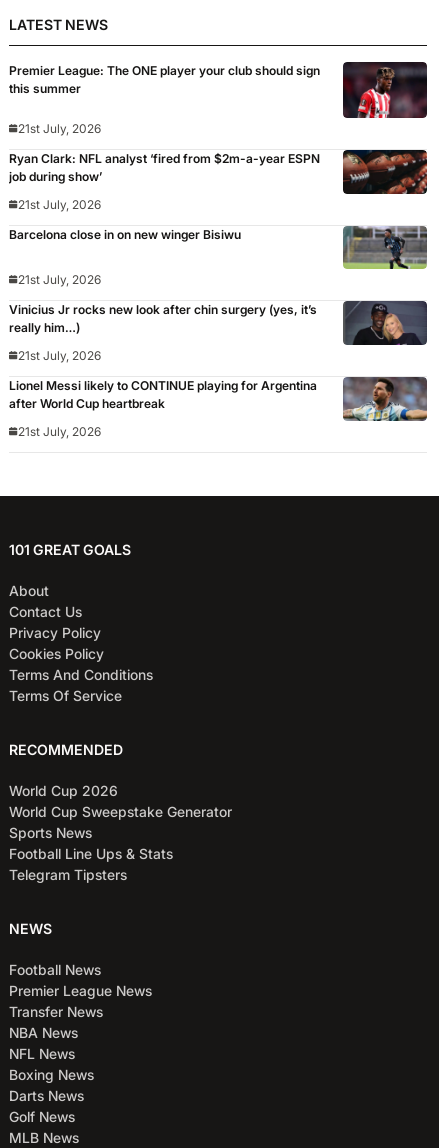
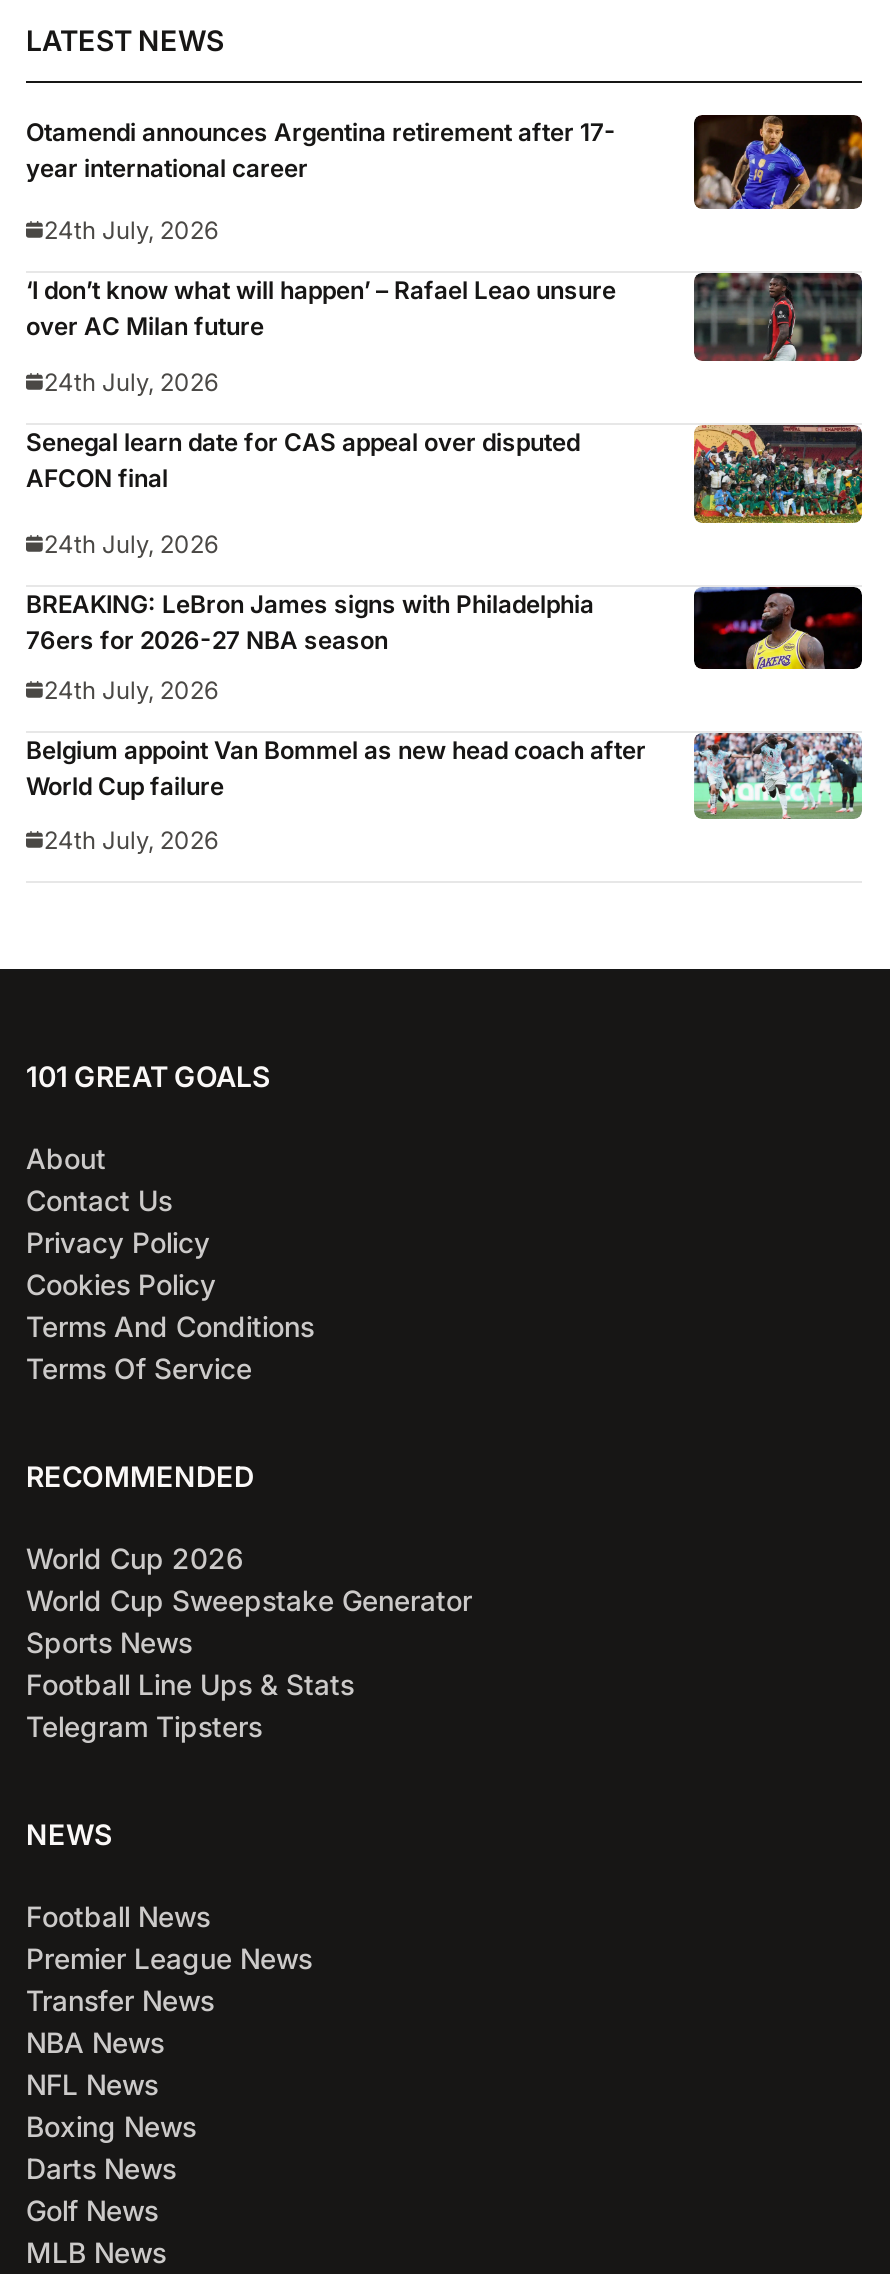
- [image]
- Premier League: The ONE player your club should sign
- this summer
+ [image]
+ Otamendi announces Argentina retirement after 17-
+ year international career

- 21st July, 2026
+ 24th July, 2026

- [image]
- Ryan Clark: NFL analyst ‘fired from $2m-a-year ESPN
- job during show’
+ [image]
+ ‘I don’t know what will happen’ – Rafael Leao unsure
+ over AC Milan future

- 21st July, 2026
+ 24th July, 2026

- Barcelona close in on new winger Bisiwu
+ Senegal learn date for CAS appeal over disputed
+ AFCON final

- [image]
+ [image]

- 21st July, 2026
+ 24th July, 2026

- Vinicius Jr rocks new look after chin surgery (yes, it’s
- really him…)
+ BREAKING: LeBron James signs with Philadelphia
+ 76ers for 2026-27 NBA season

- [image]
+ [image]

- 21st July, 2026
+ 24th July, 2026

- [image]
- Lionel Messi likely to CONTINUE playing for Argentina
- after World Cup heartbreak
+ [image]
+ Belgium appoint Van Bommel as new head coach after
+ World Cup failure

- 21st July, 2026
+ 24th July, 2026
